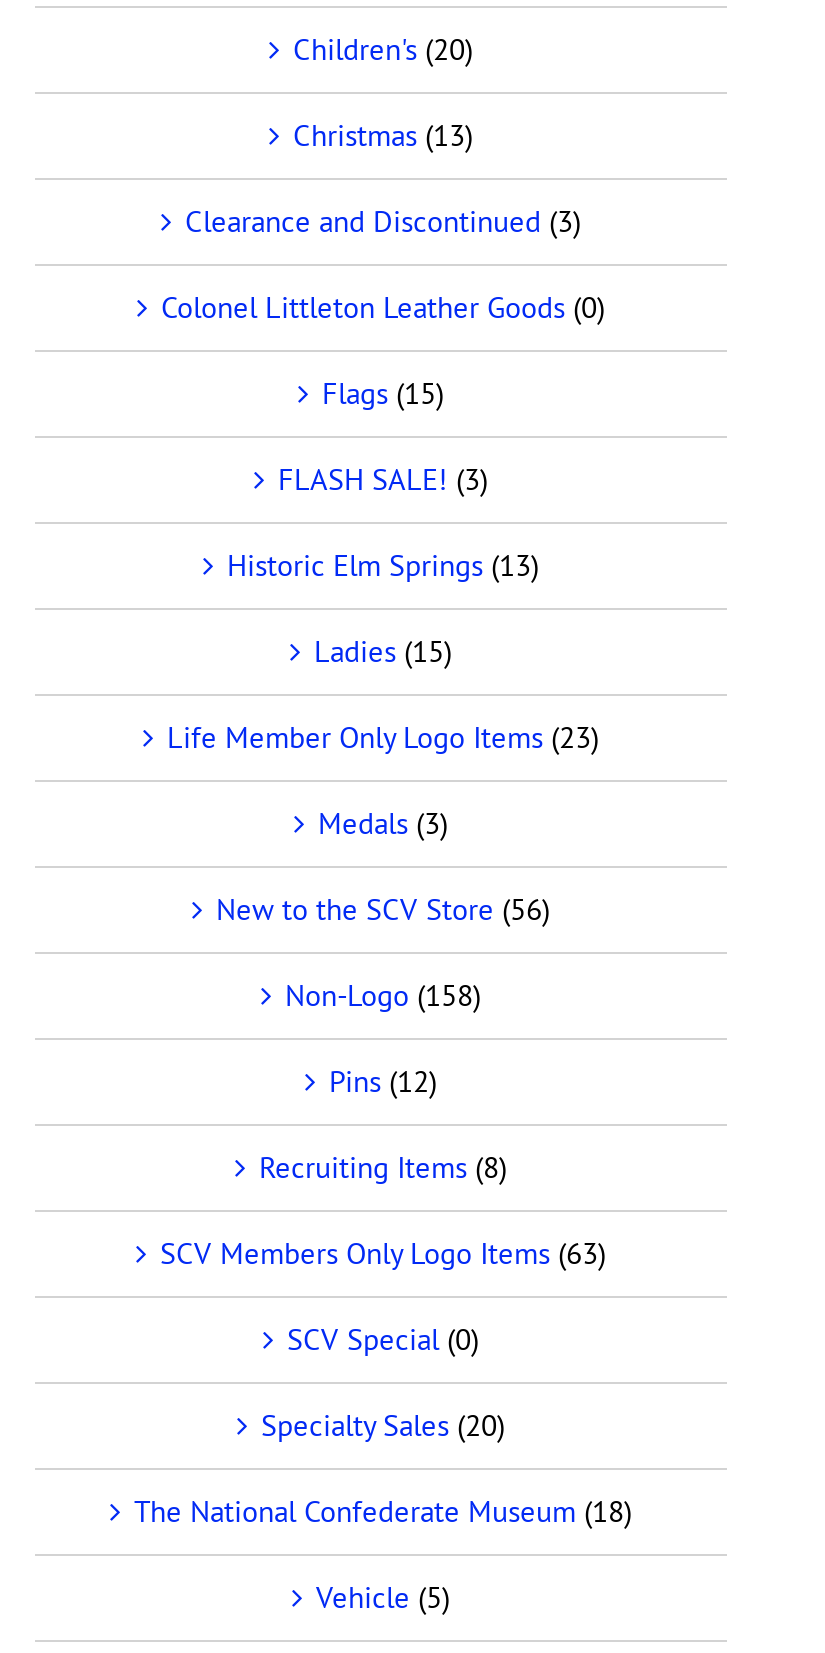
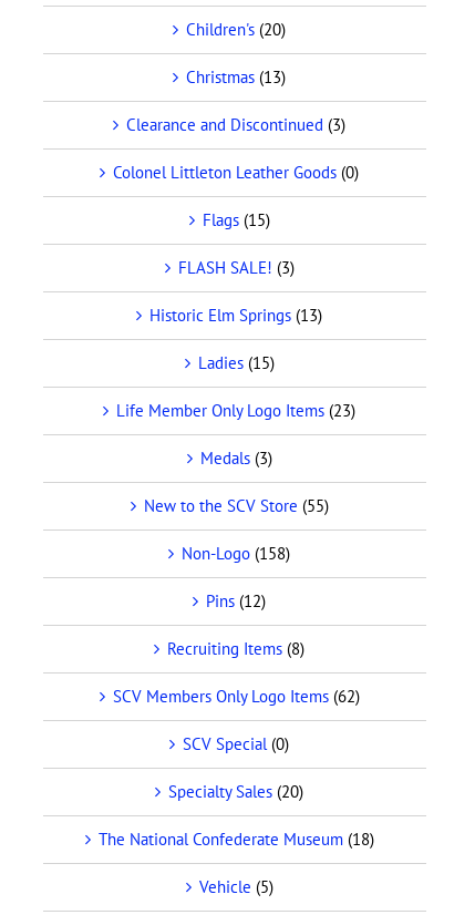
- New to the SCV Store (56)
+ New to the SCV Store (55)

- SCV Members Only Logo Items (63)
+ SCV Members Only Logo Items (62)
